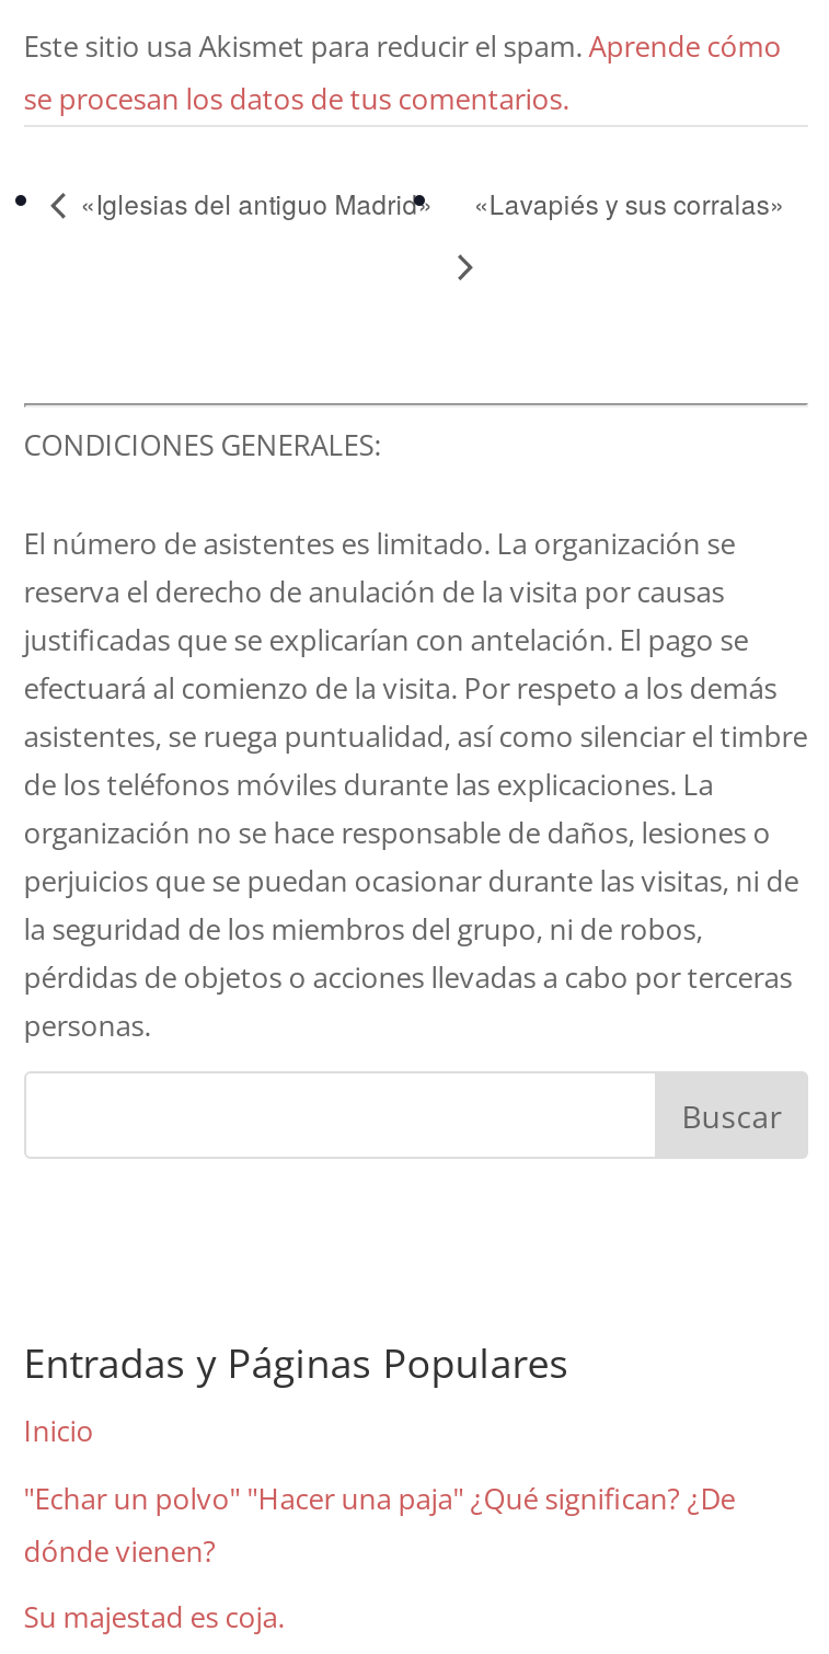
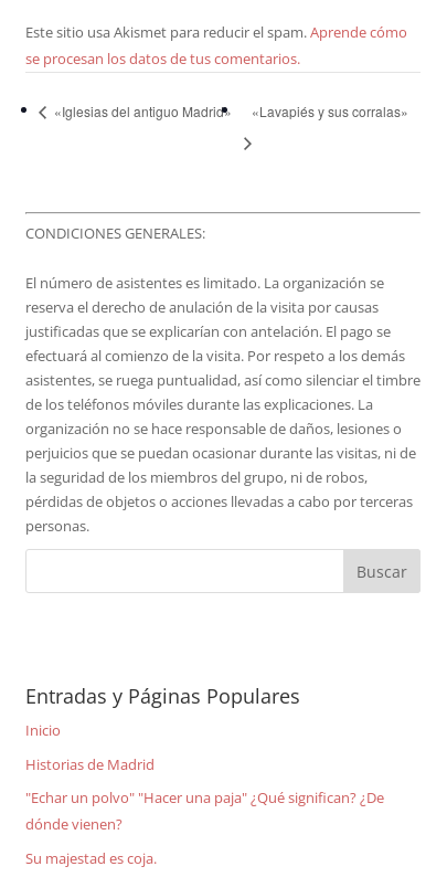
+ Historias de Madrid
